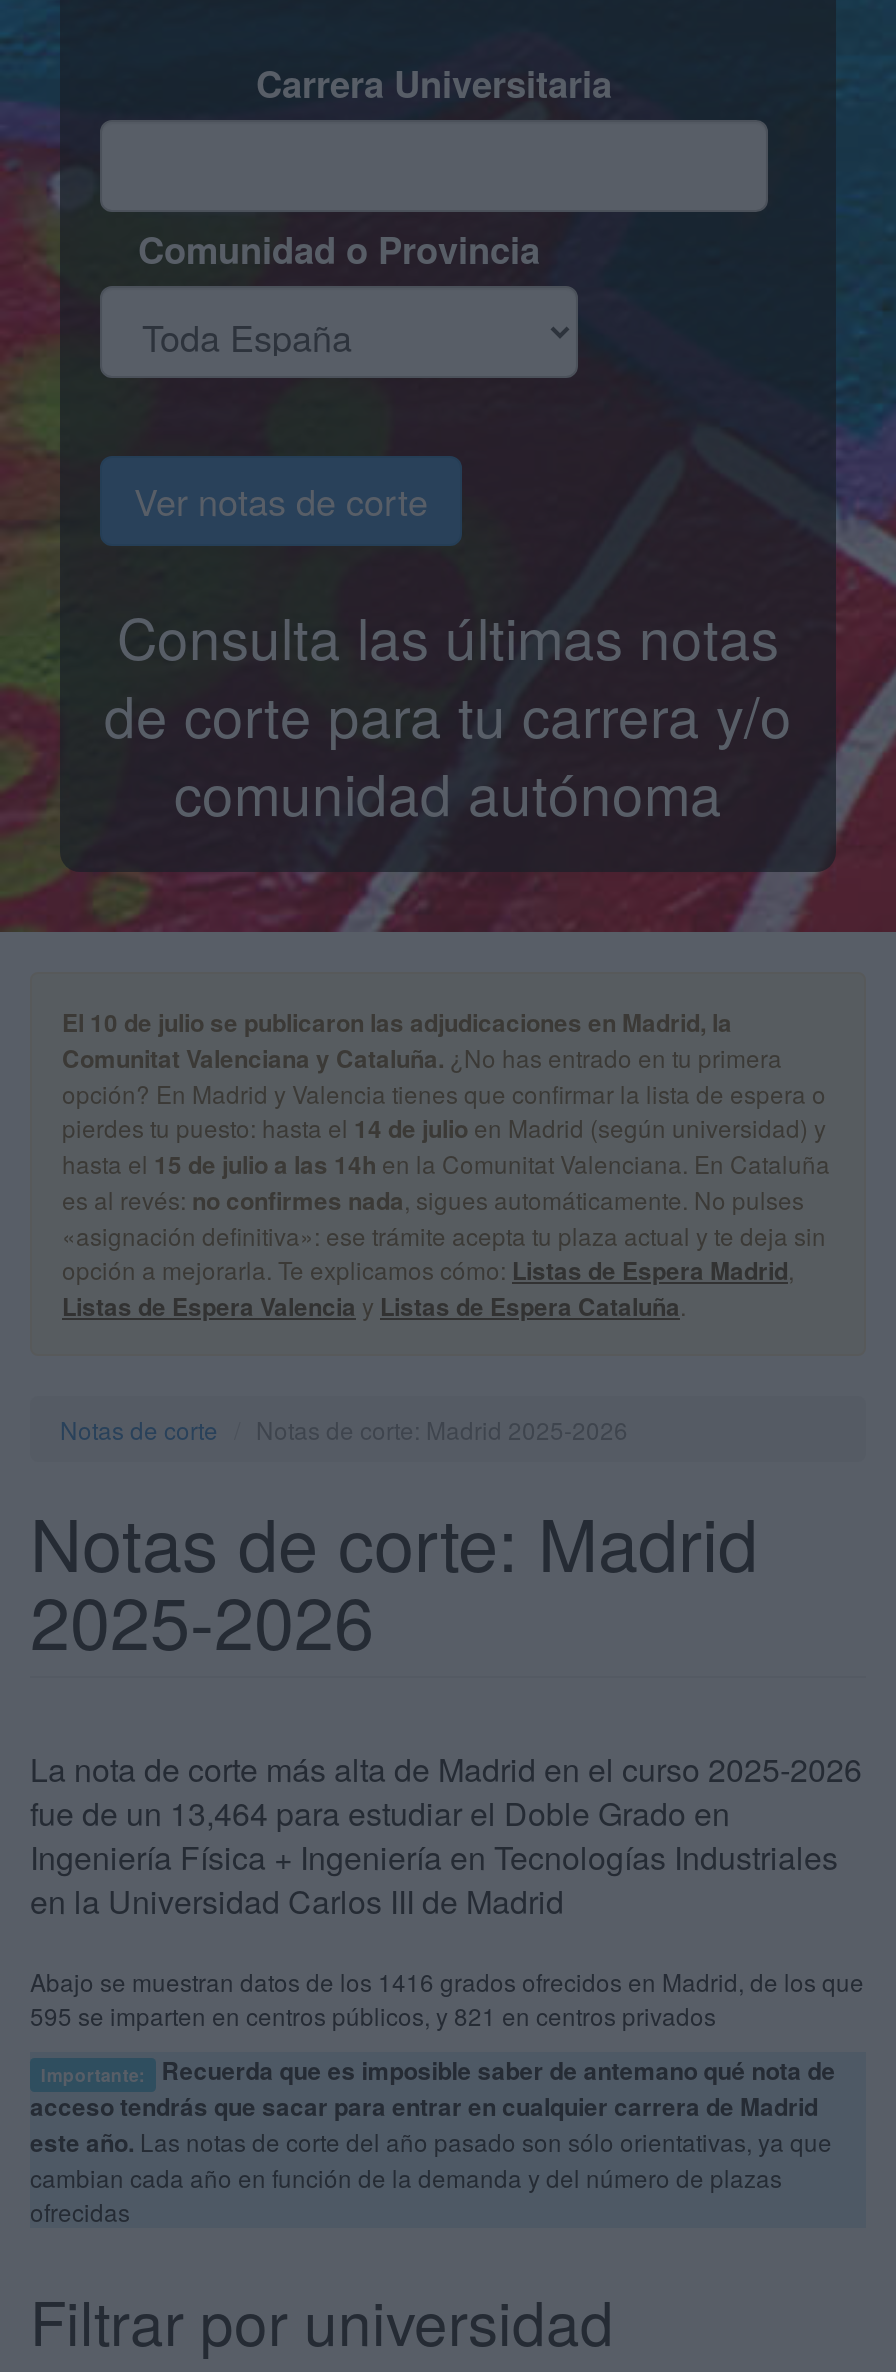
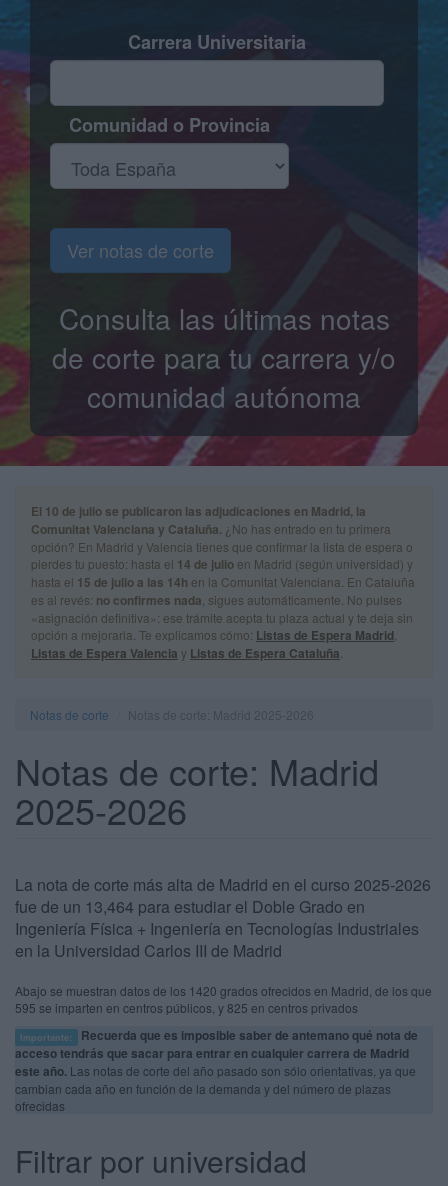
- Abajo se muestran datos de los 1416 grados ofrecidos en Madrid, de los que
+ Abajo se muestran datos de los 1420 grados ofrecidos en Madrid, de los que

- 595 se imparten en centros públicos, y 821 en centros privados
+ 595 se imparten en centros públicos, y 825 en centros privados
